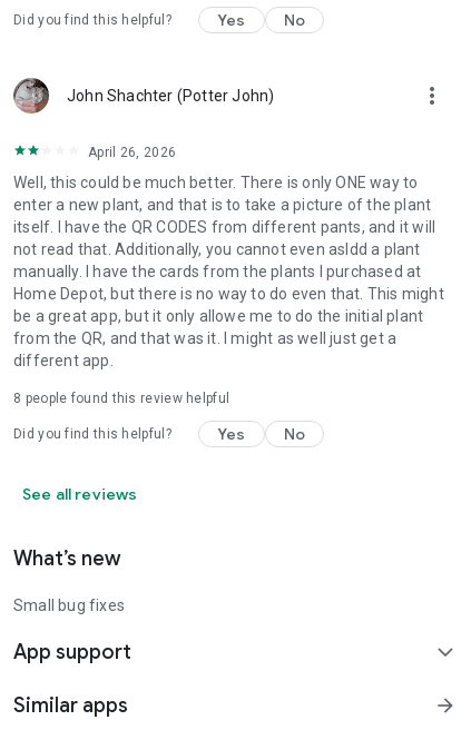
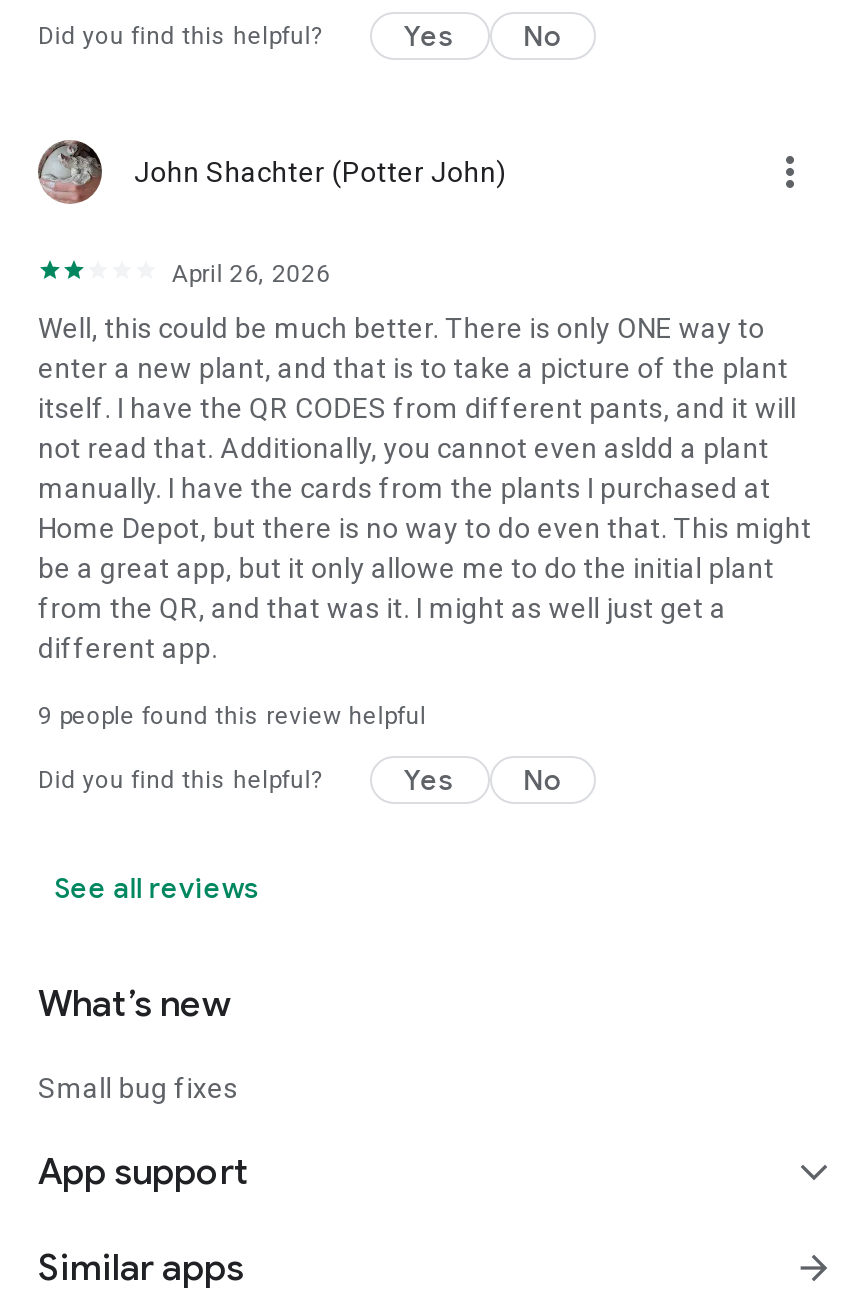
- 8 people found this review helpful
+ 9 people found this review helpful
